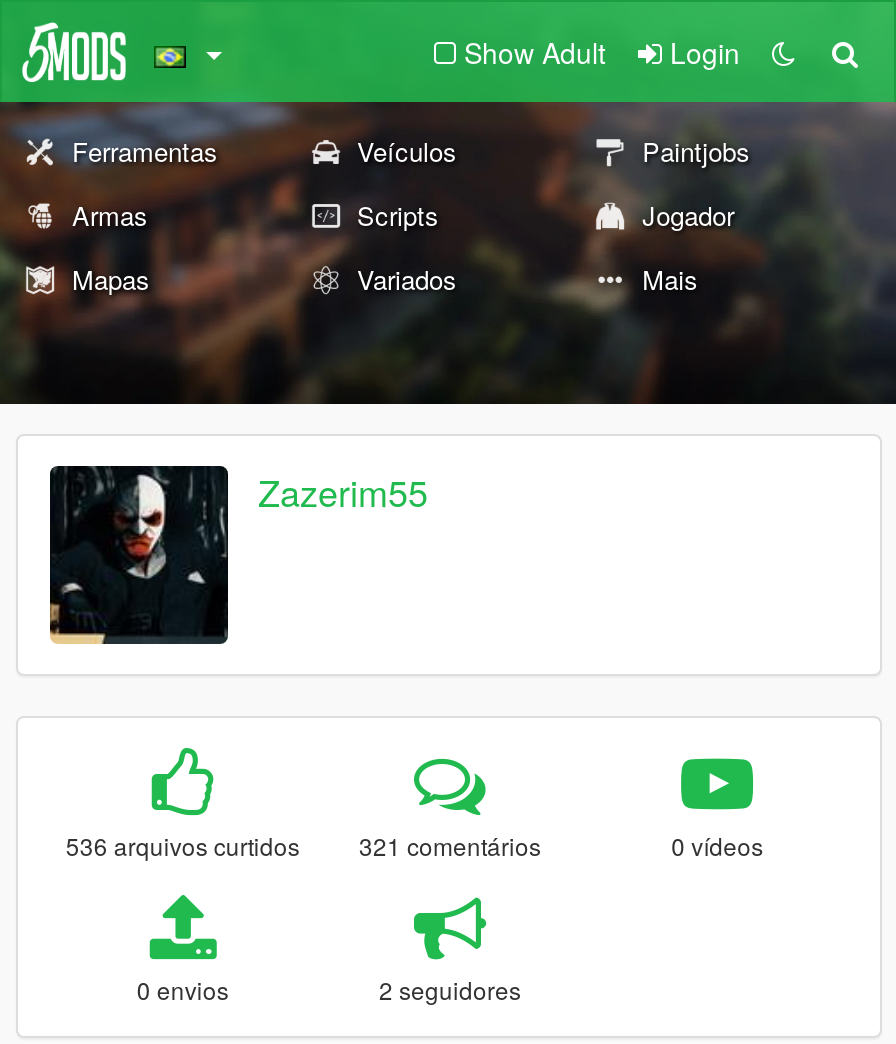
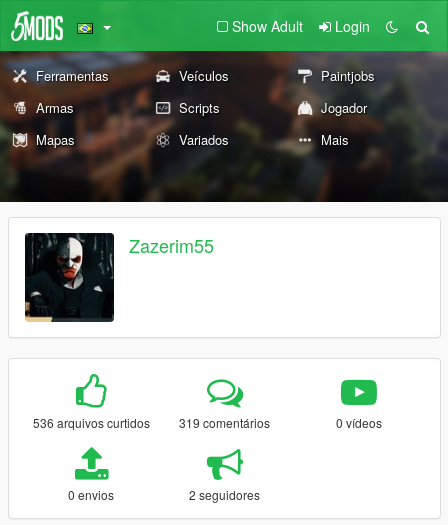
- 536 arquivos curtidos 321 comentários
+ 536 arquivos curtidos 319 comentários
